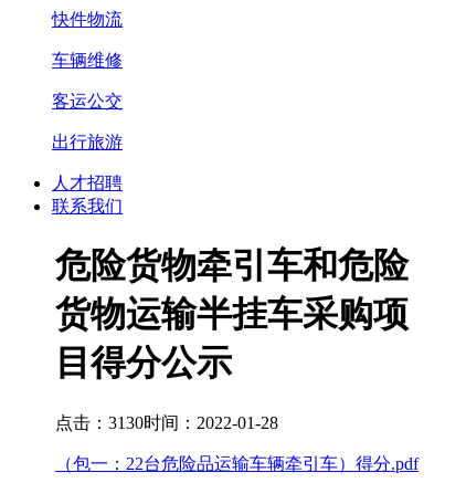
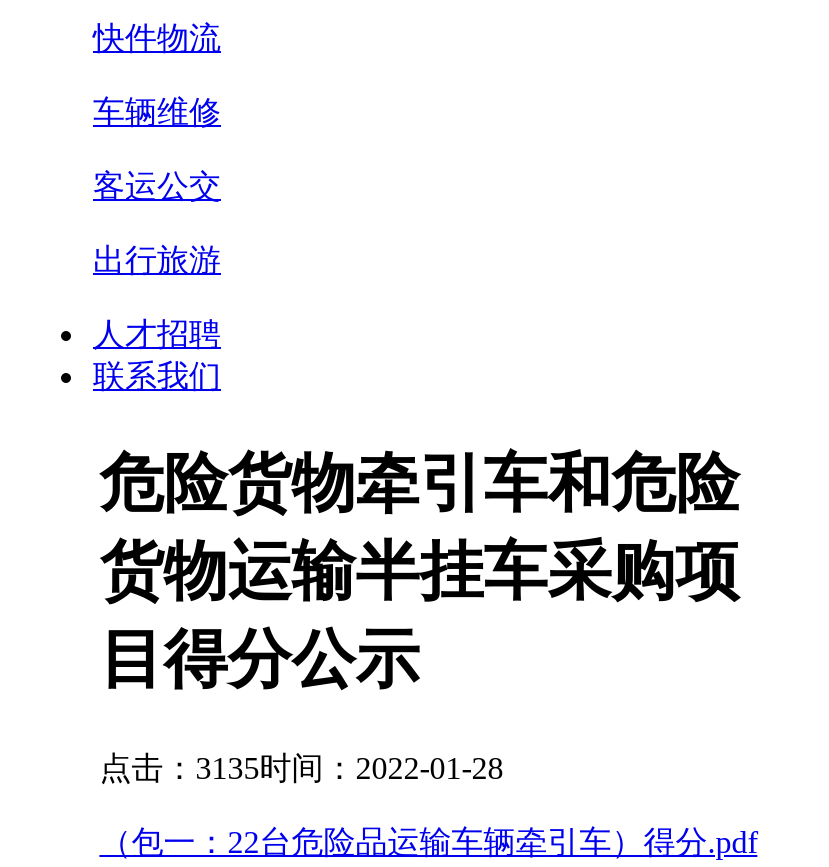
- 点击：3130时间：2022-01-28
+ 点击：3135时间：2022-01-28
